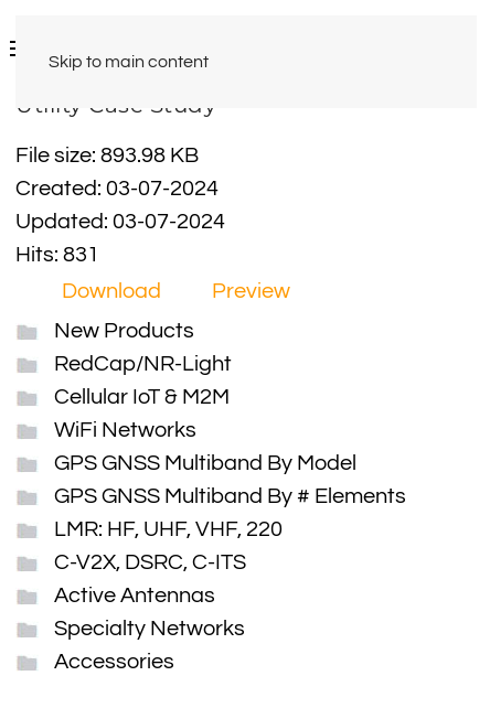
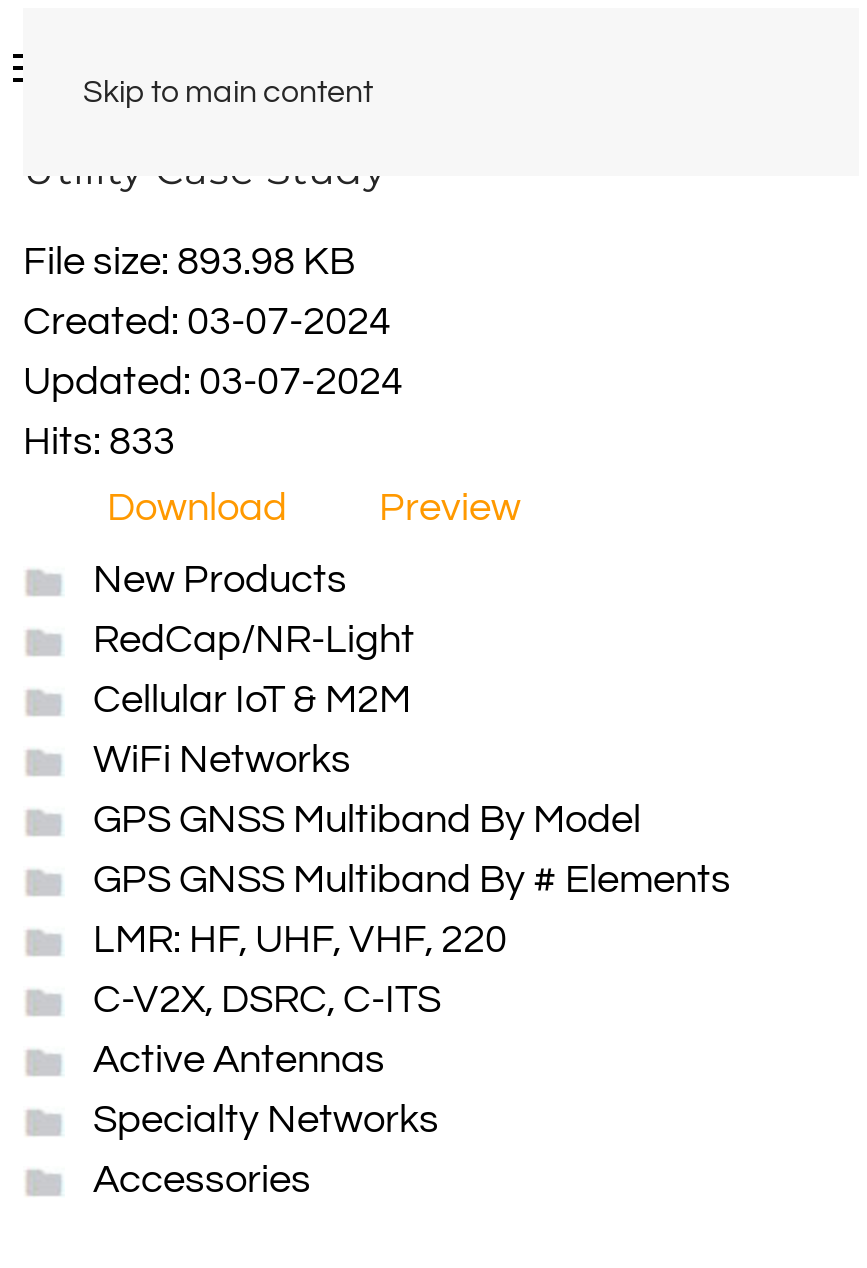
- Hits: 831
+ Hits: 833
